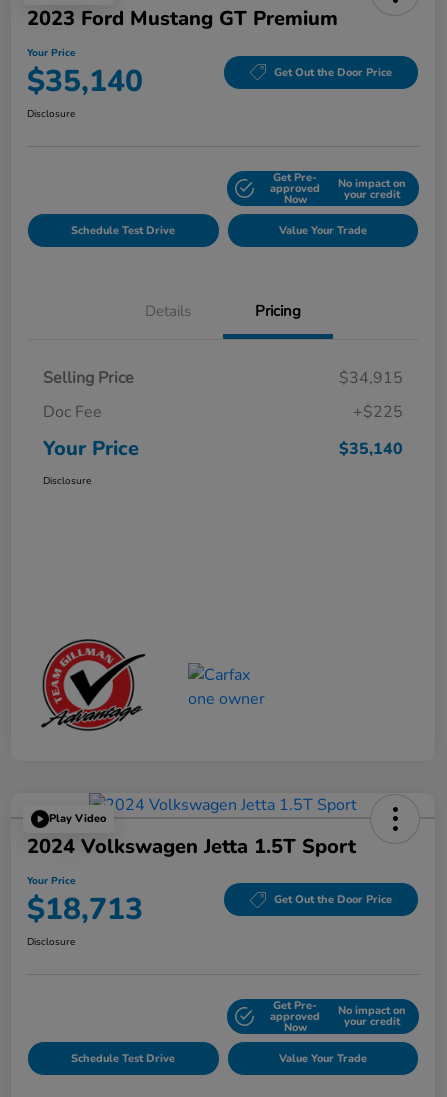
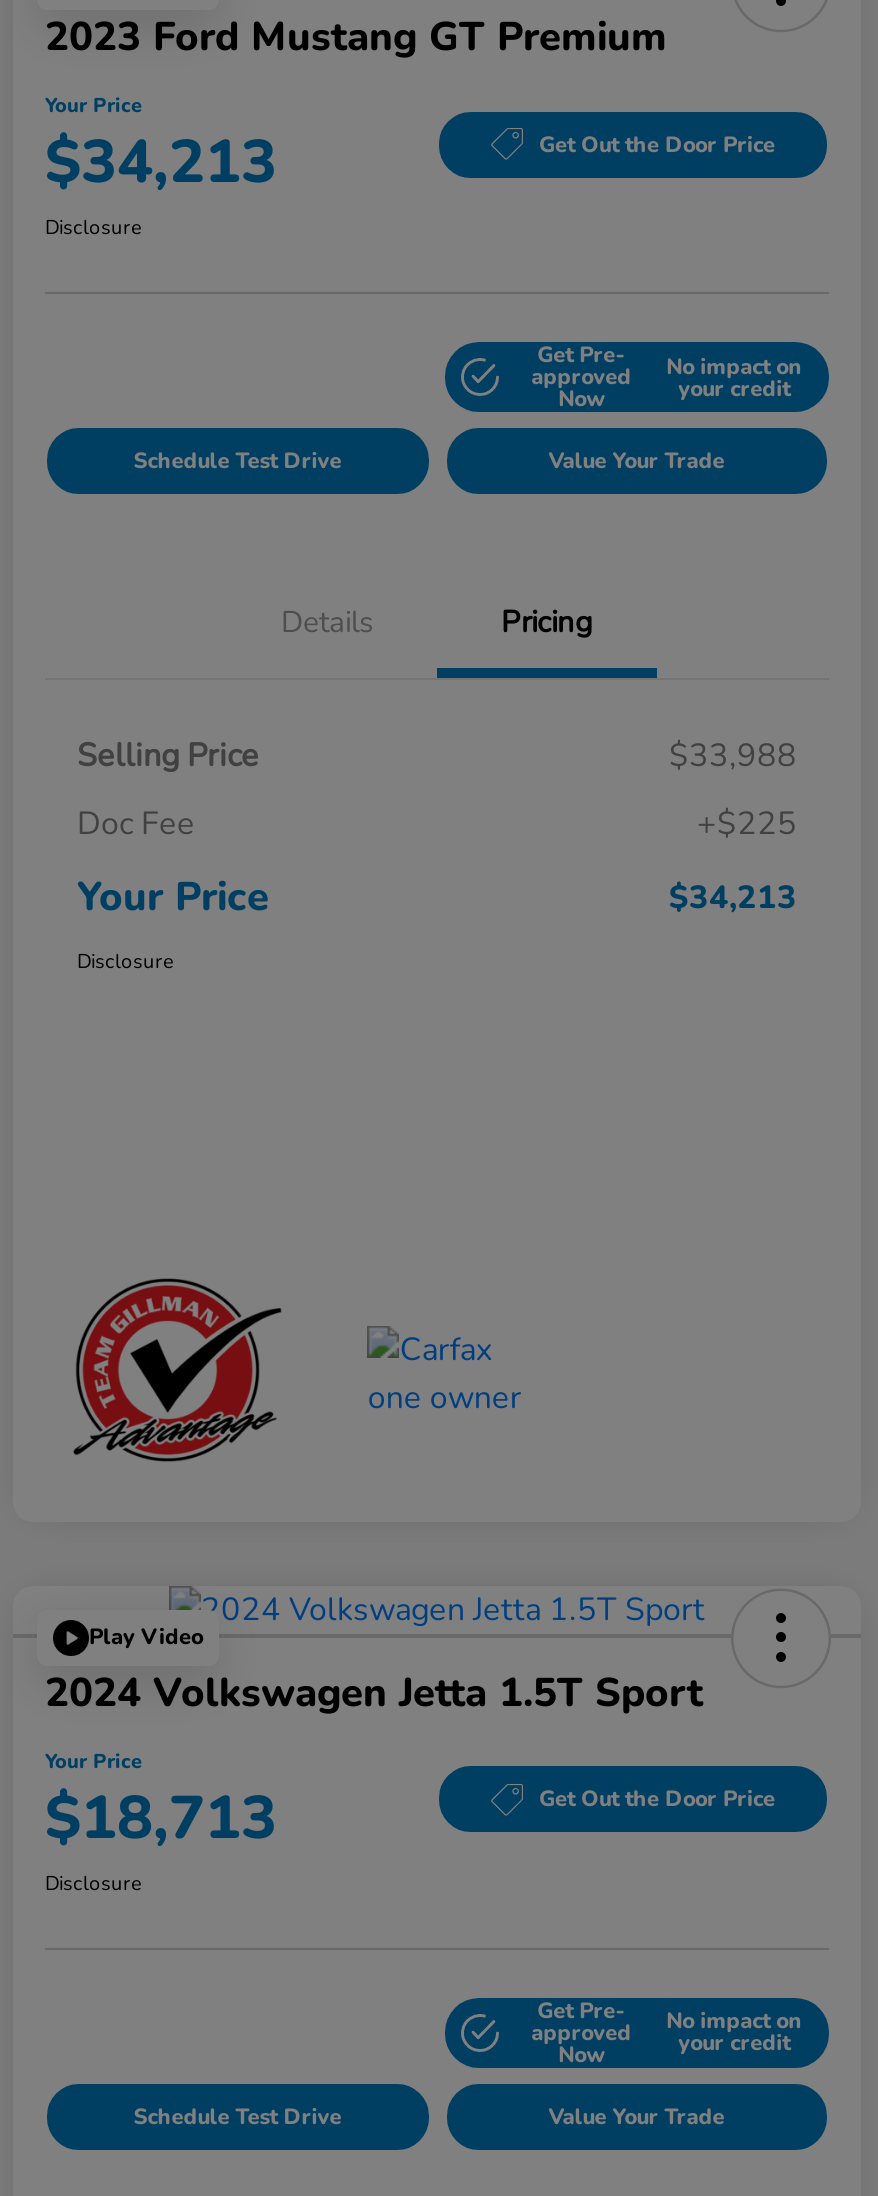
- $35,140
+ $34,213

- $34,915
+ $33,988

- $35,140
+ $34,213
